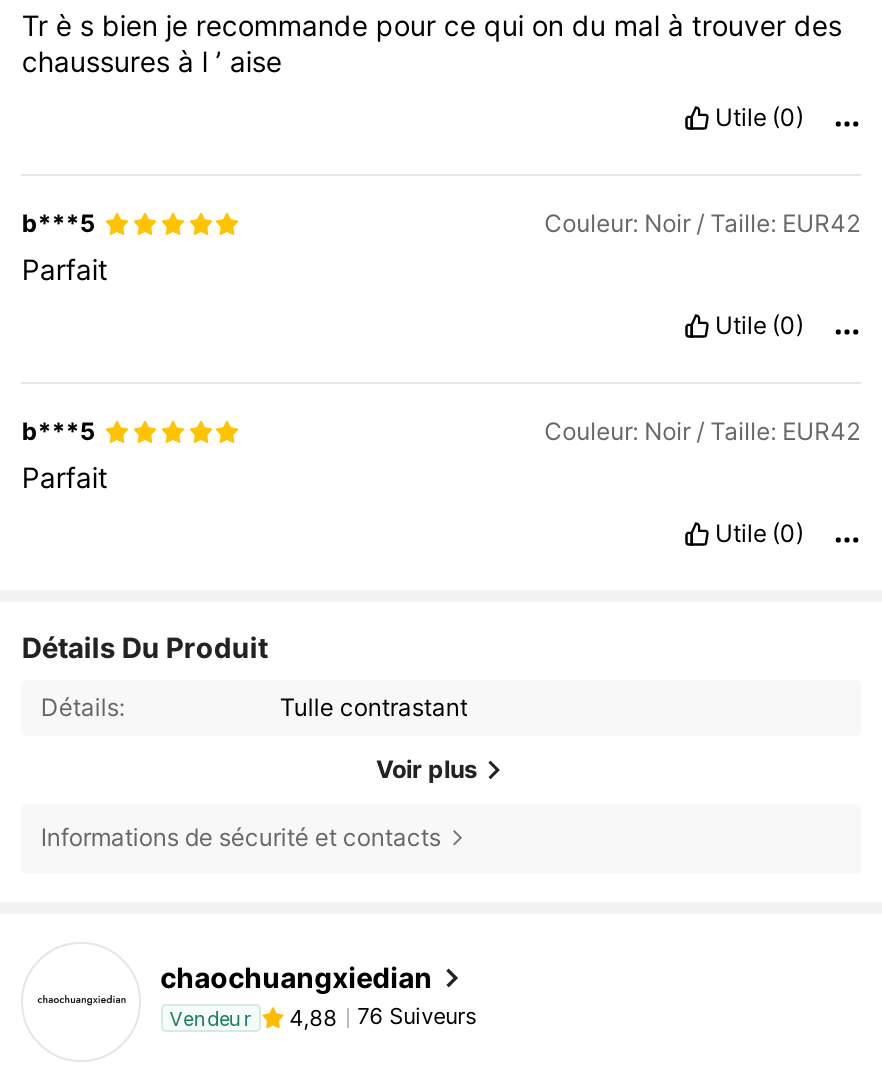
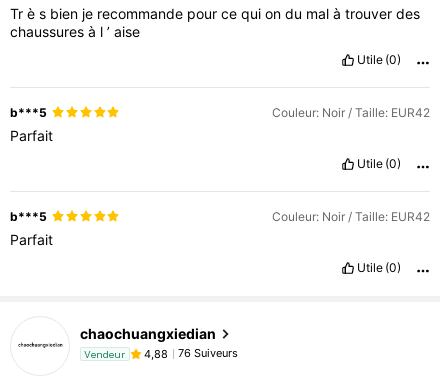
- Détails Du Produit
- Détails:
- Tulle contrastant
- Voir plus
- Informations de sécurité et contacts
